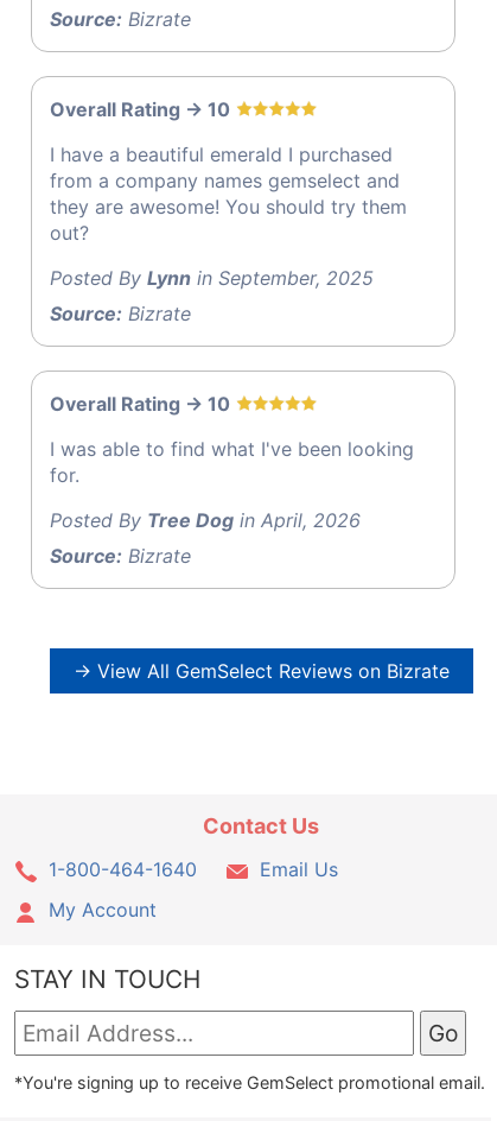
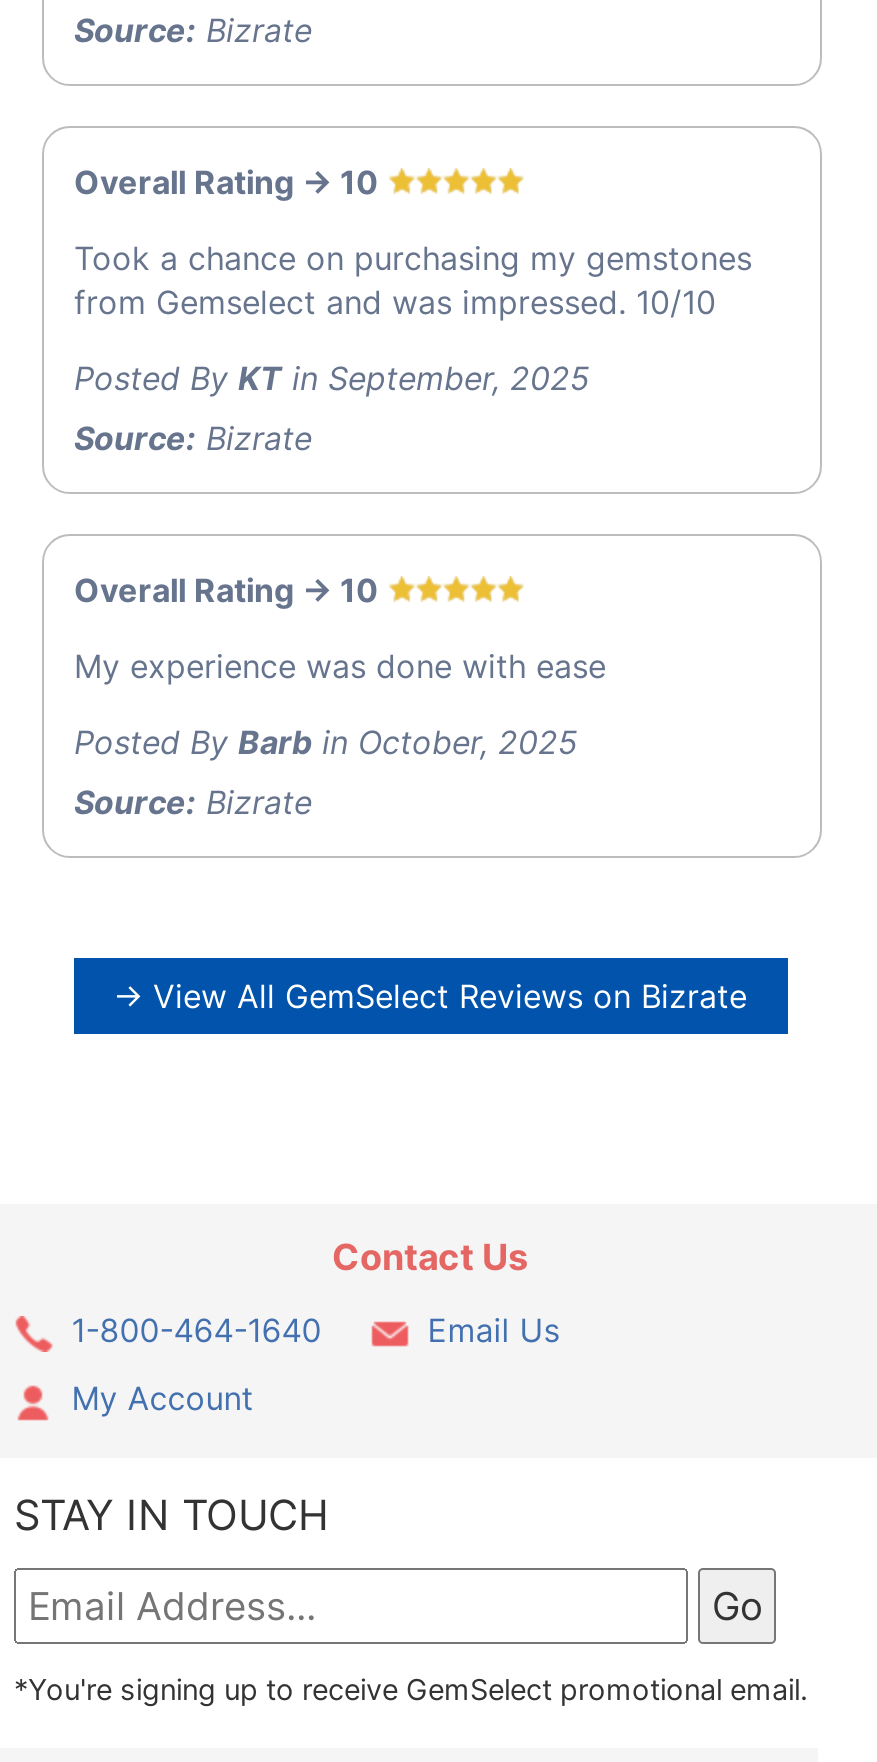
- I have a beautiful emerald I purchased
- from a company names gemselect and
- they are awesome! You should try them
- out?
+ Took a chance on purchasing my gemstones
+ from Gemselect and was impressed. 10/10

- Posted By Lynn in September, 2025
+ Posted By KT in September, 2025

- I was able to find what I've been looking
- for.
+ My experience was done with ease

- Posted By Tree Dog in April, 2026
+ Posted By Barb in October, 2025
